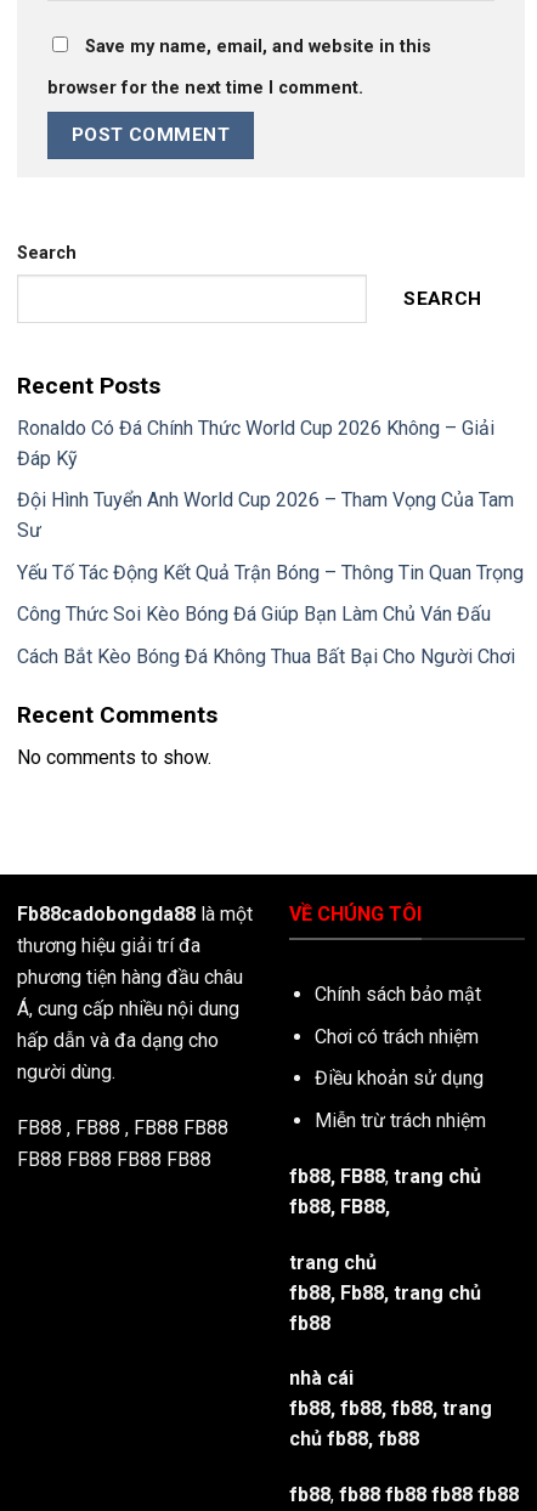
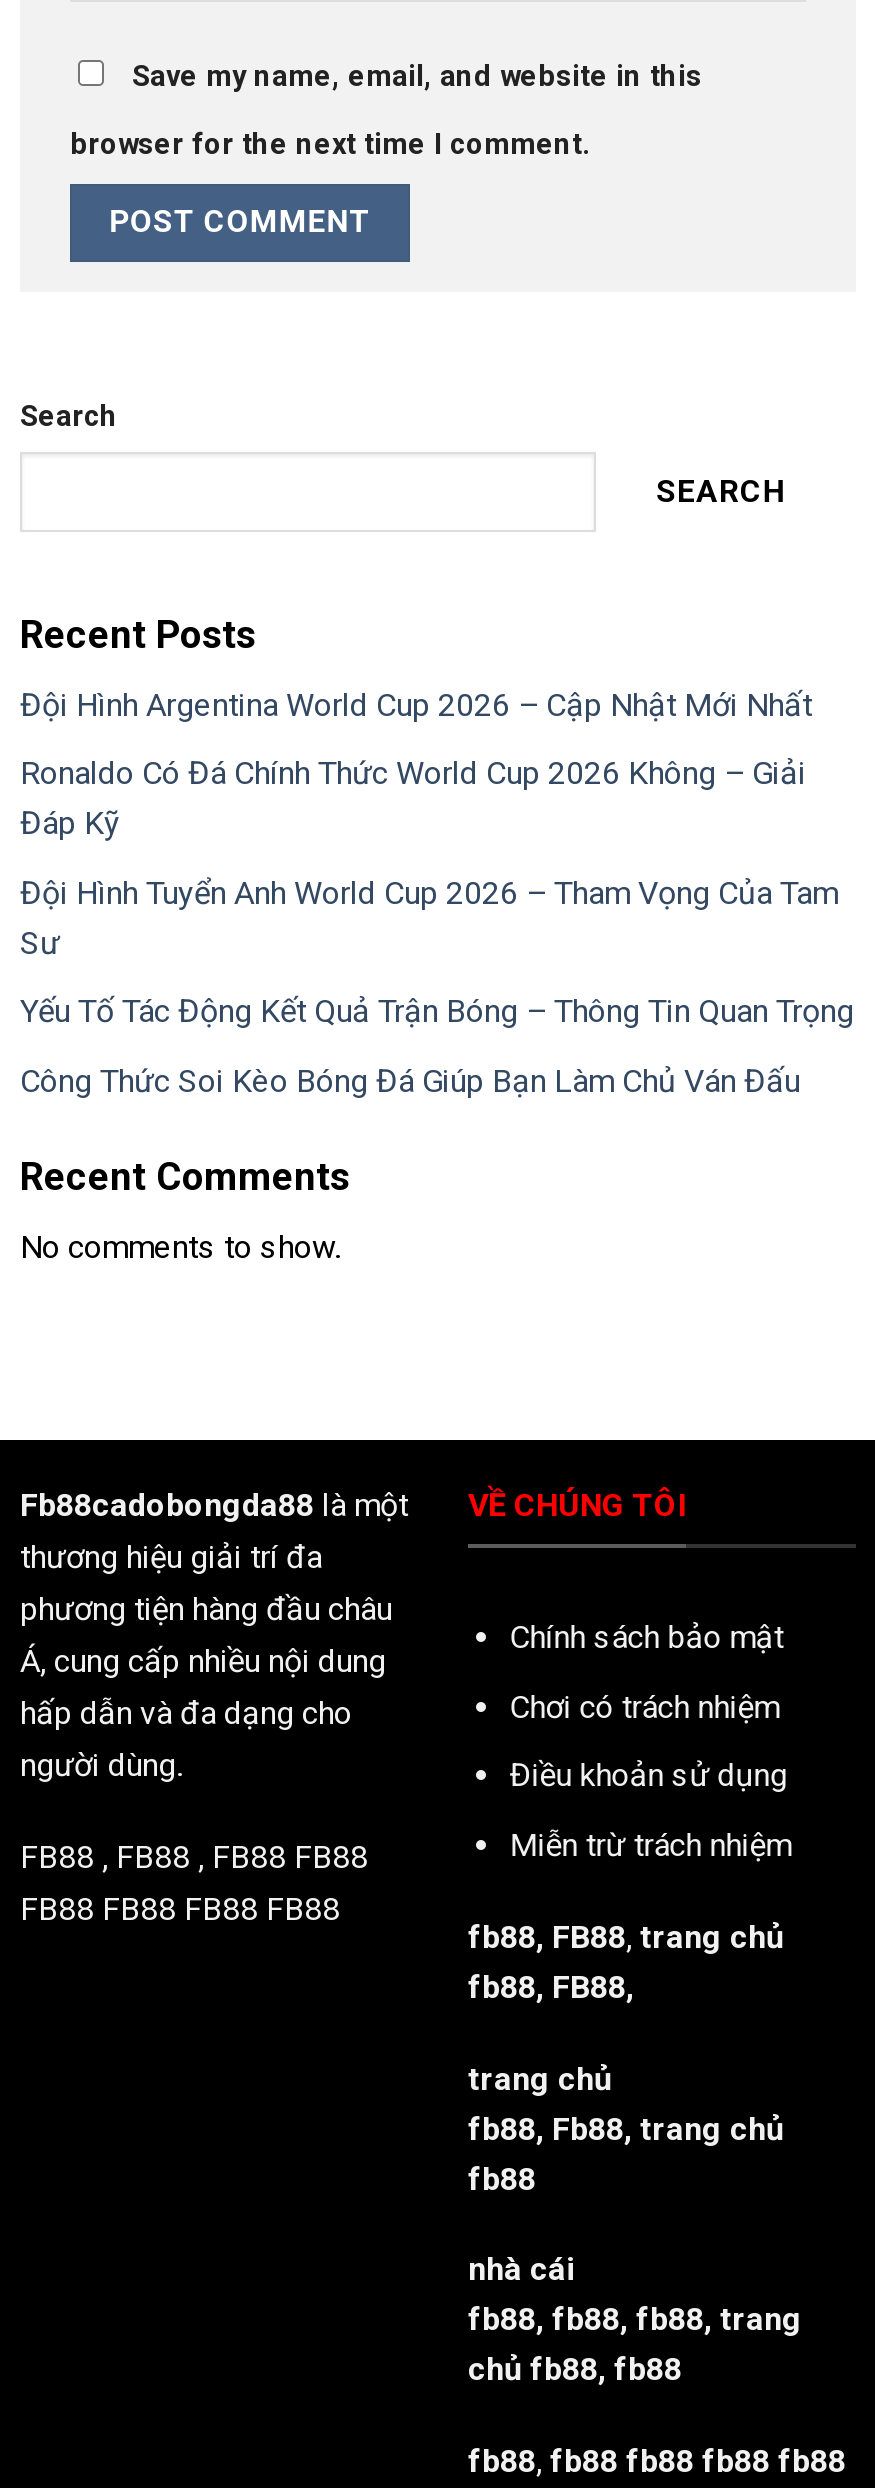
+ Đội Hình Argentina World Cup 2026 – Cập Nhật Mới Nhất

moved down: Ronaldo Có Đá Chính Thức World Cup 2026 Không – Giải | Đáp Kỹ | Đội Hình Tuyển Anh World Cup 2026 – Tham Vọng Của Tam | Sư | Yếu Tố Tác Động Kết Quả Trận Bóng – Thông Tin Quan Trọng | Công Thức Soi Kèo Bóng Đá Giúp Bạn Làm Chủ Ván Đấu

- Cách Bắt Kèo Bóng Đá Không Thua Bất Bại Cho Người Chơi
